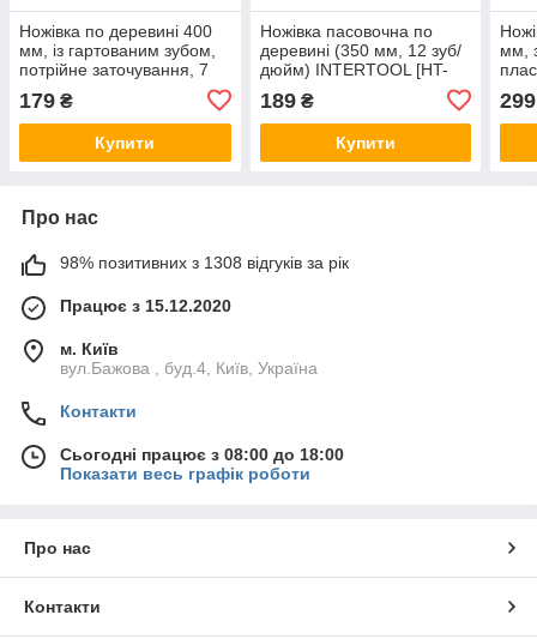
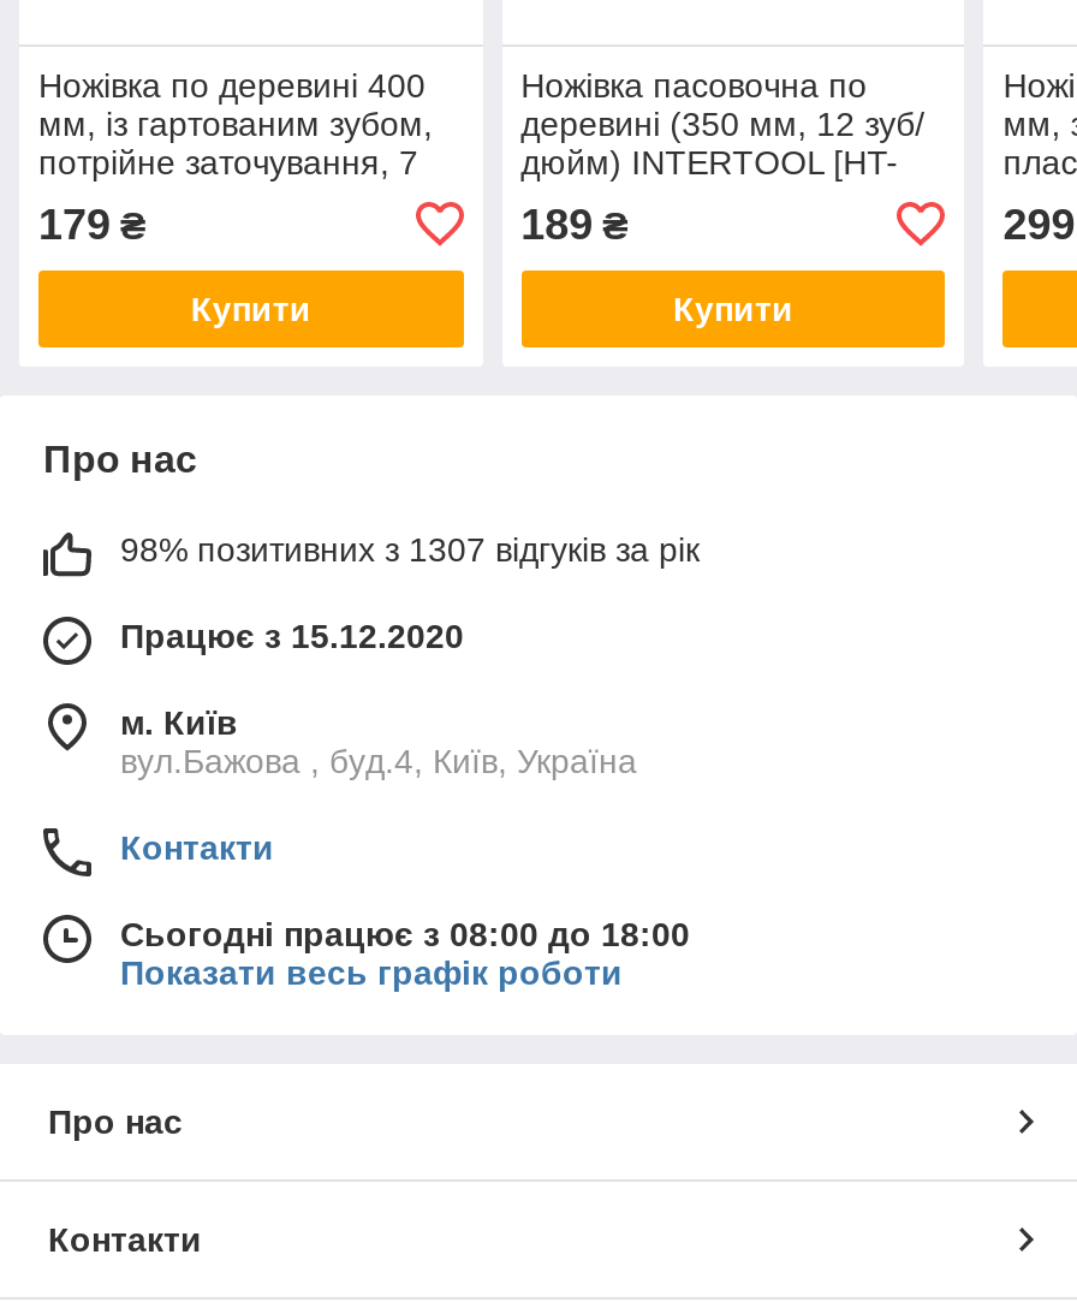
- 98% позитивних з 1308 відгуків за рік
+ 98% позитивних з 1307 відгуків за рік
